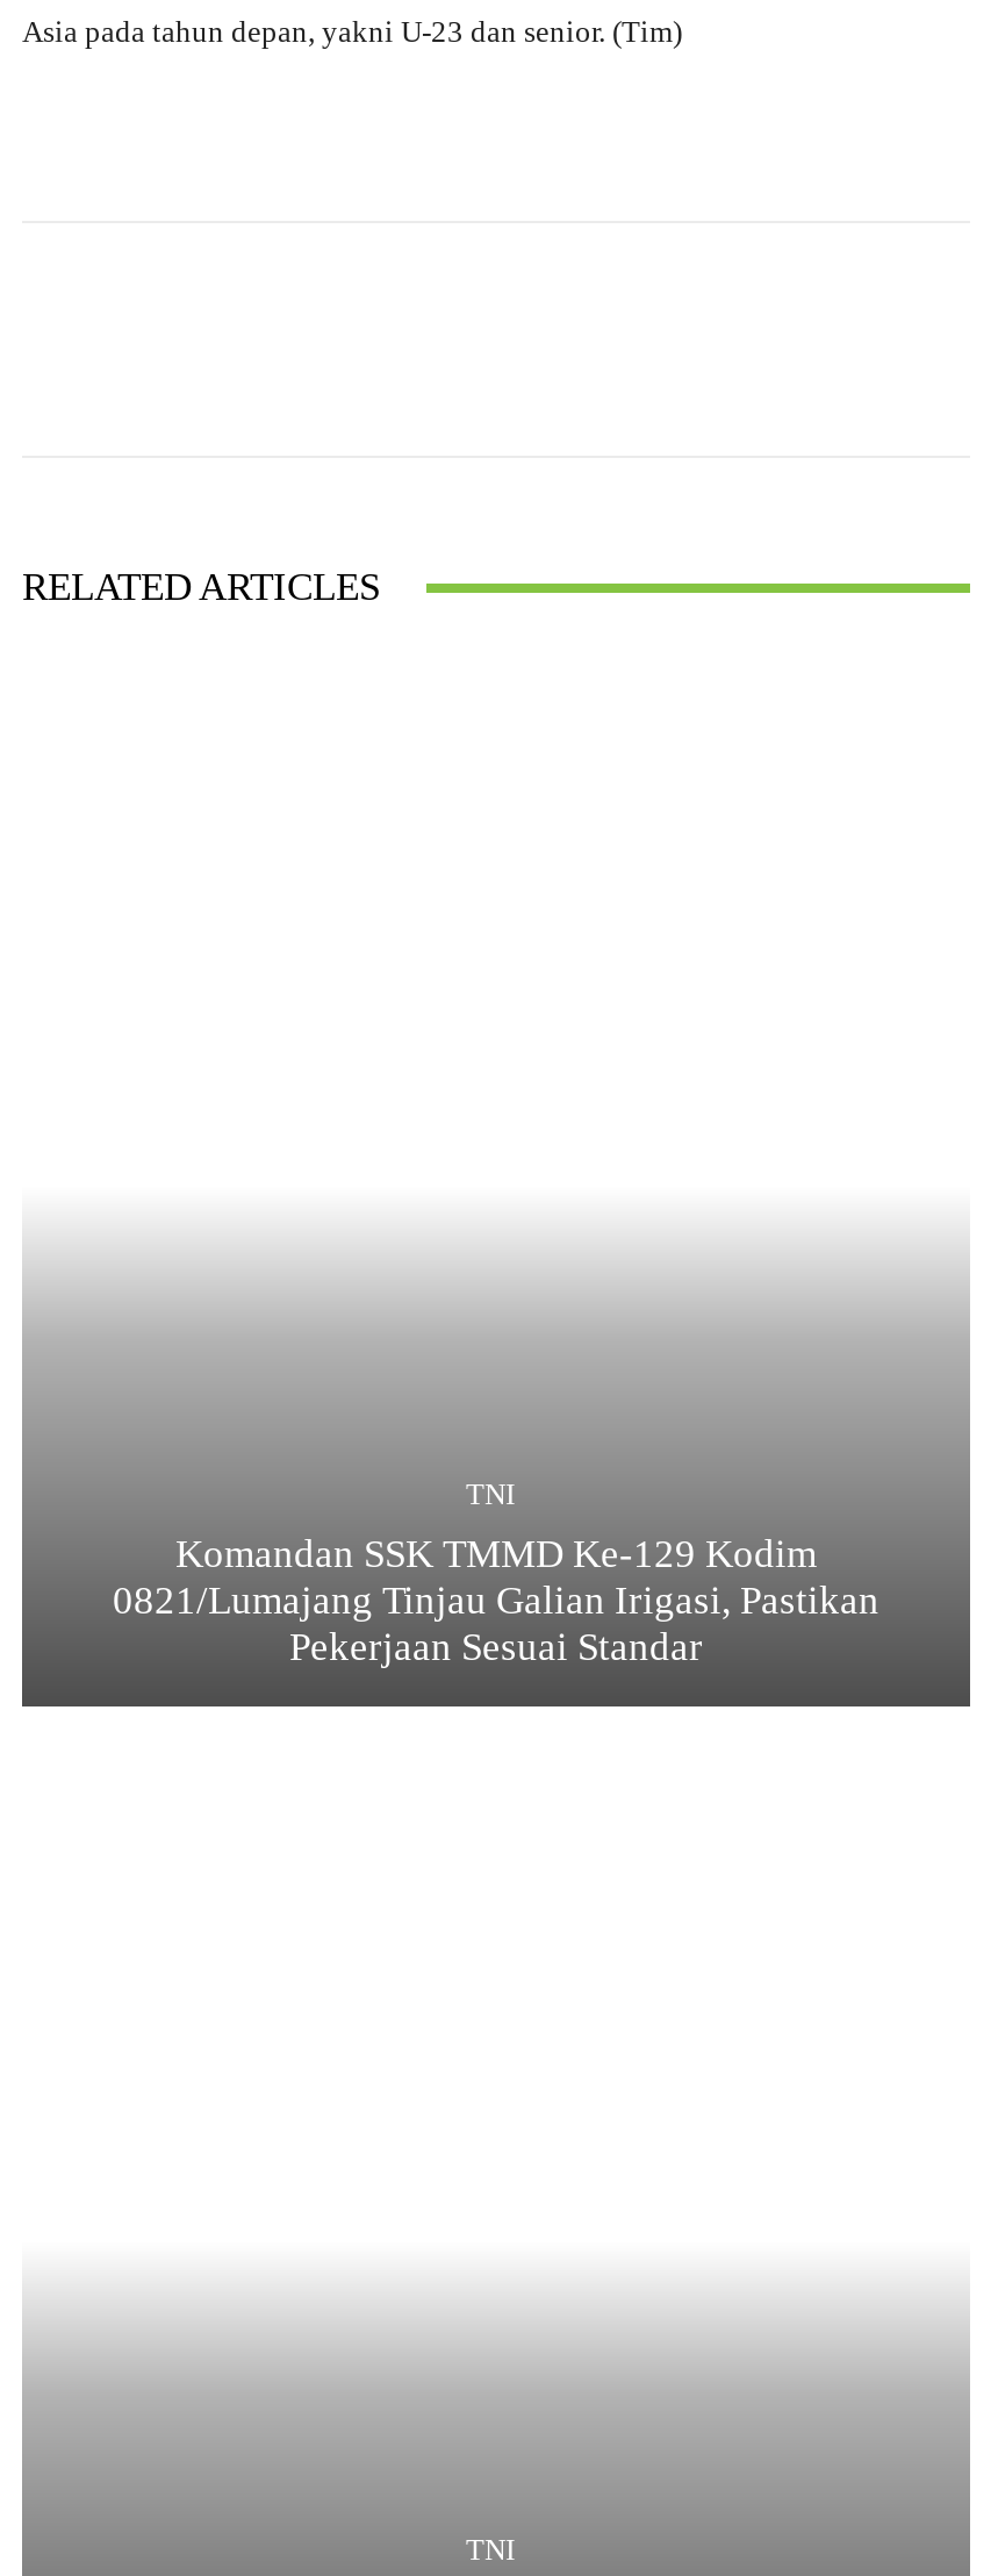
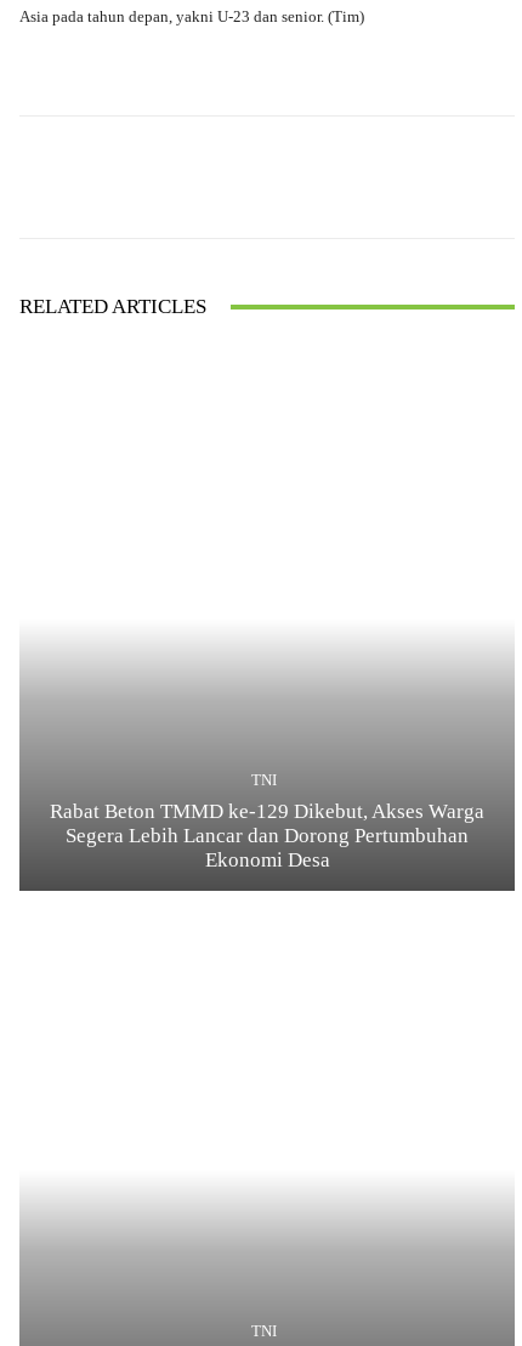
- Komandan SSK TMMD Ke-129 Kodim
- 0821/Lumajang Tinjau Galian Irigasi, Pastikan
- Pekerjaan Sesuai Standar
+ Rabat Beton TMMD ke-129 Dikebut, Akses Warga
+ Segera Lebih Lancar dan Dorong Pertumbuhan
+ Ekonomi Desa
